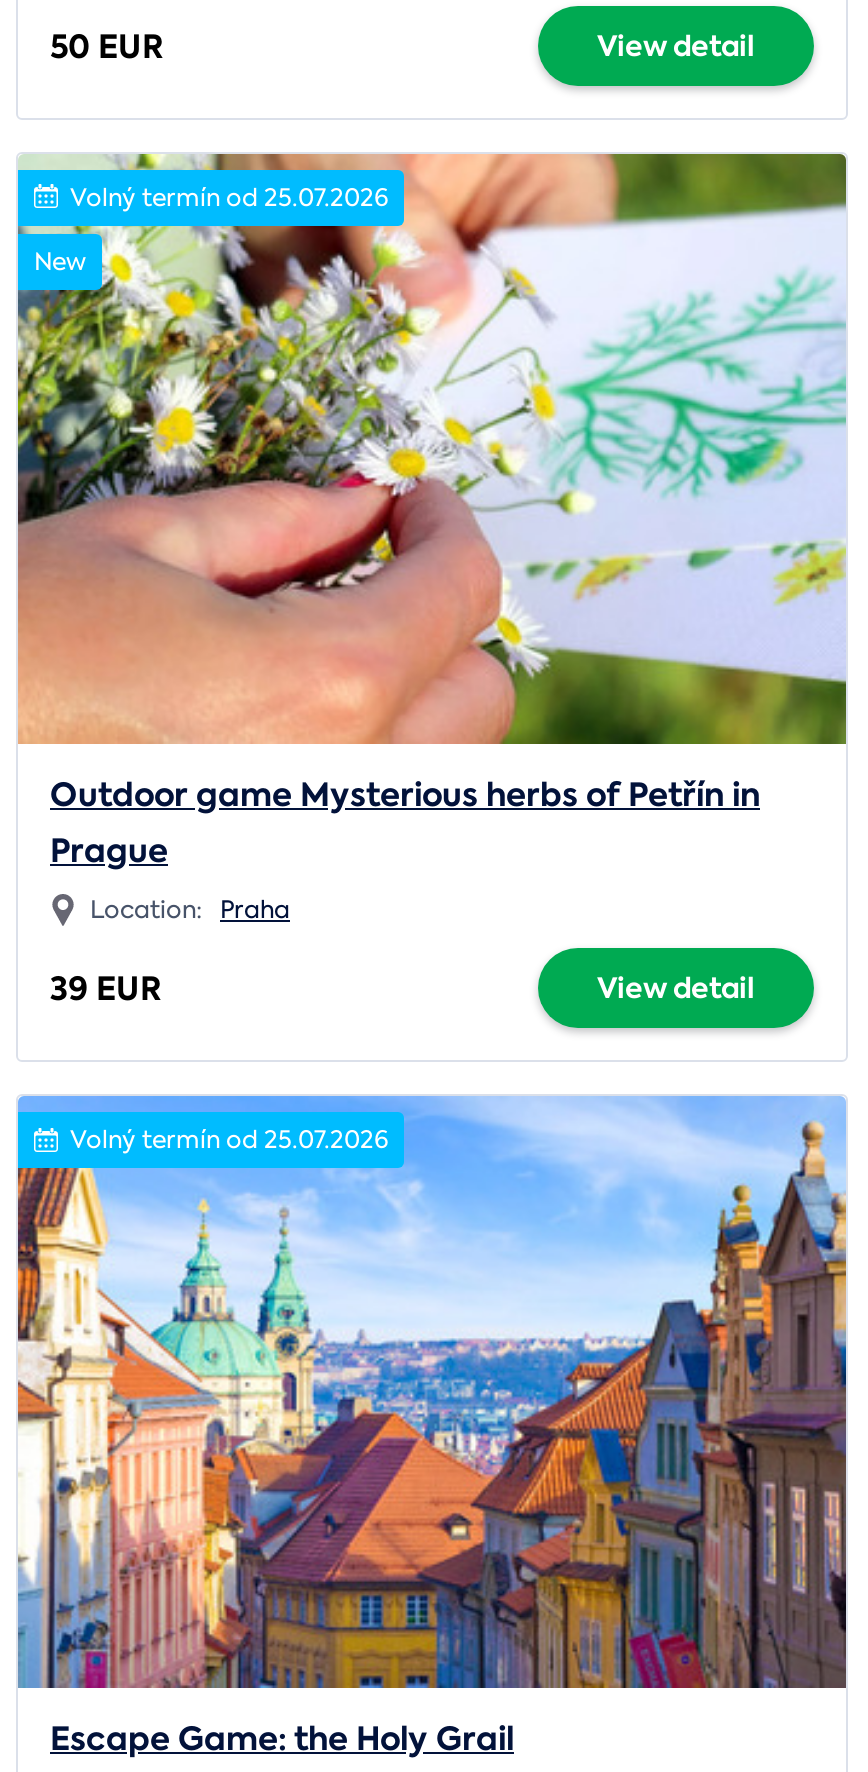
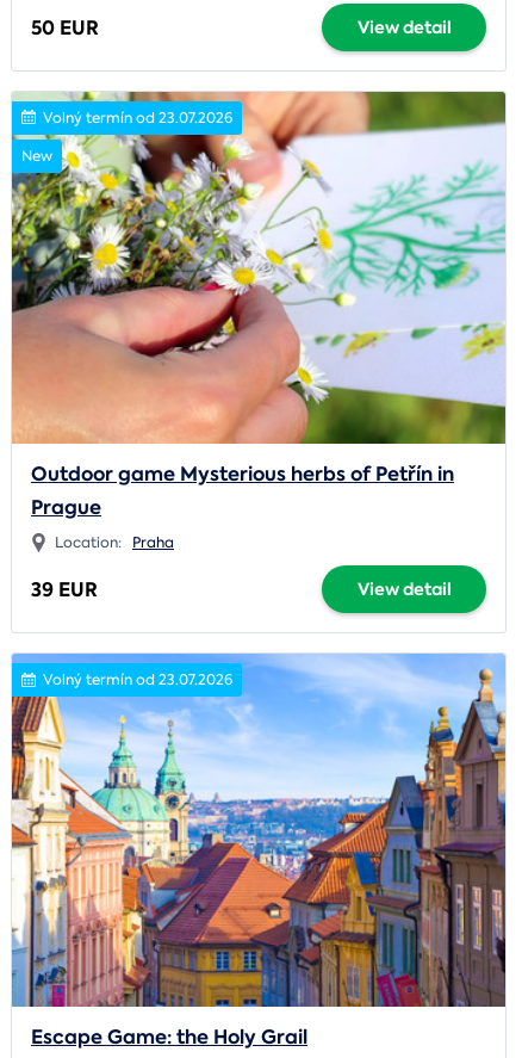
- Volný termín od 25.07.2026
+ Volný termín od 23.07.2026

- Volný termín od 25.07.2026
+ Volný termín od 23.07.2026
